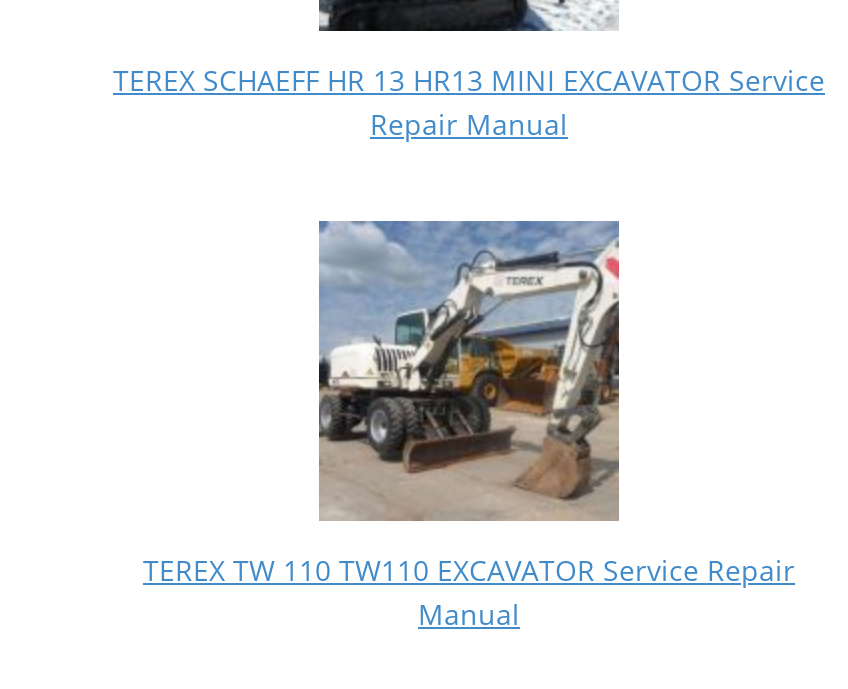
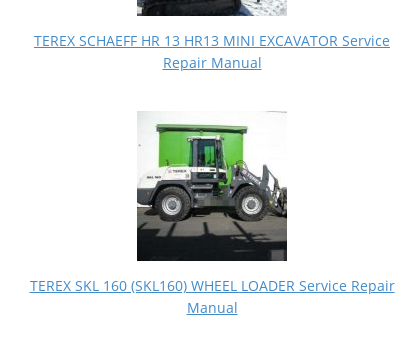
- [image]
- TEREX TW 110 TW110 EXCAVATOR Service Repair
+ [image]
+ TEREX SKL 160 (SKL160) WHEEL LOADER Service Repair
